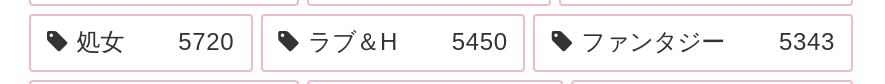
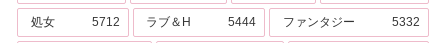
- 5720
+ 5712

- 5450
+ 5444

- 5343
+ 5332
